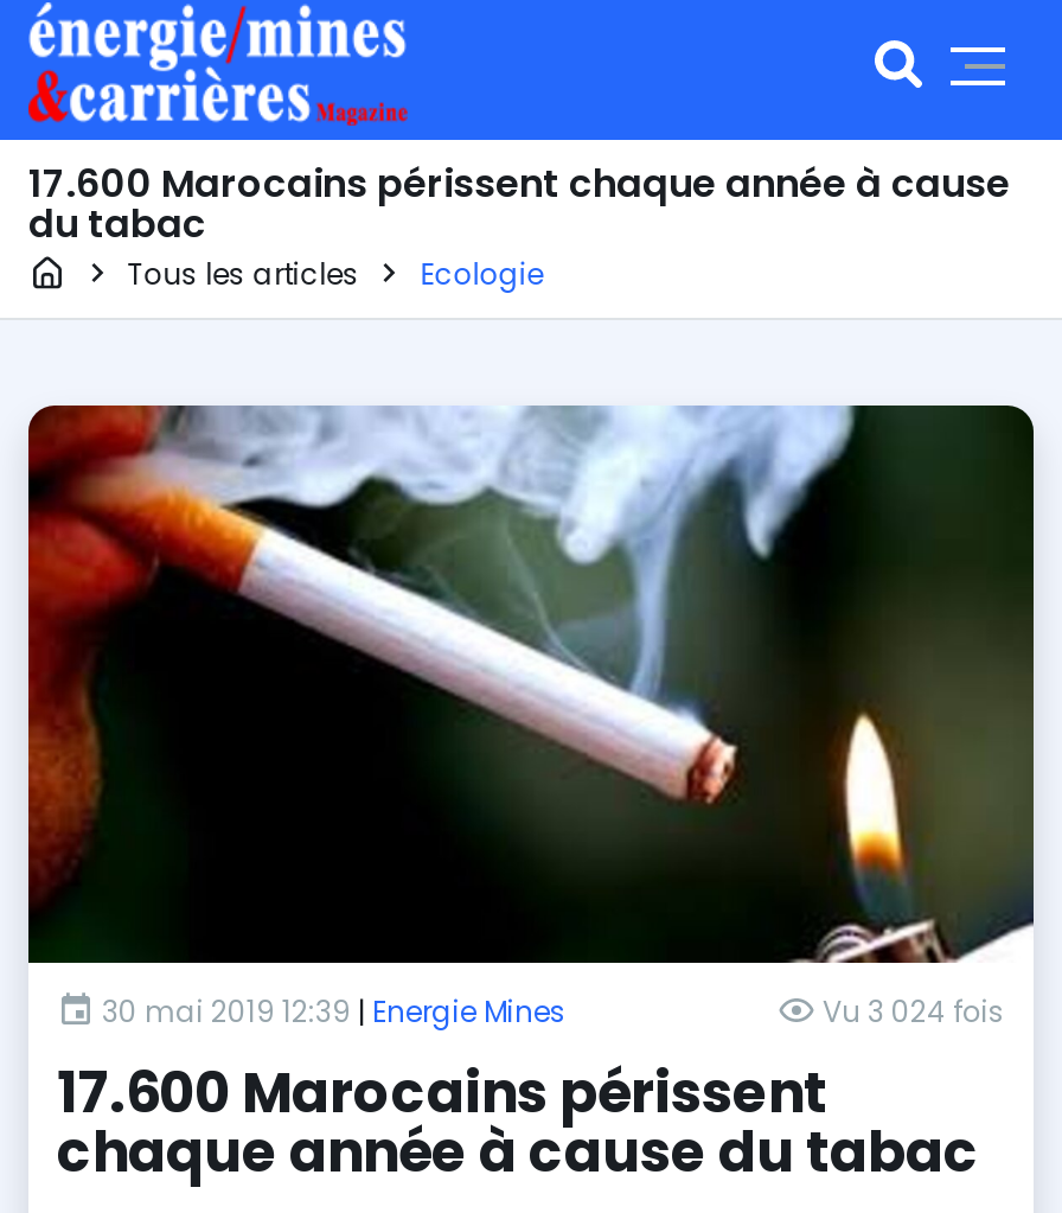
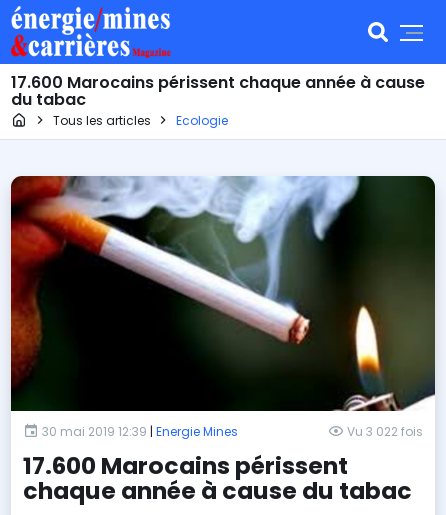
- Vu 3 024 fois
+ Vu 3 022 fois
